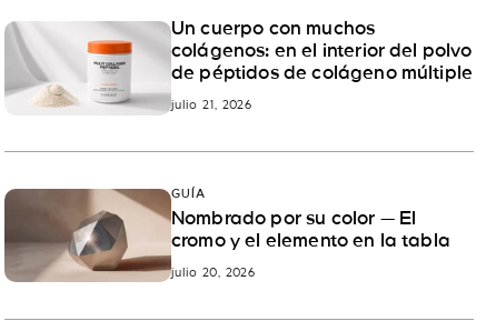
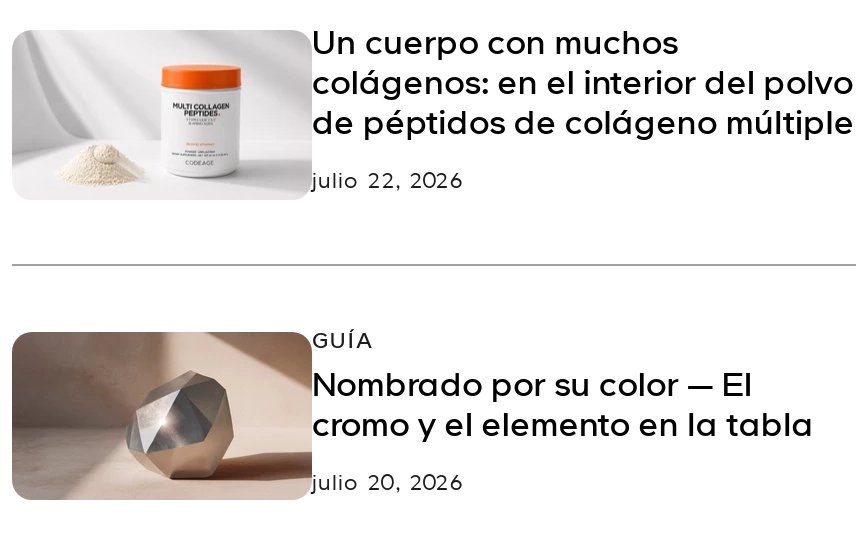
- julio 21, 2026
+ julio 22, 2026
